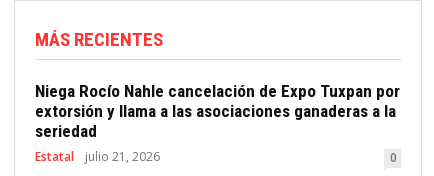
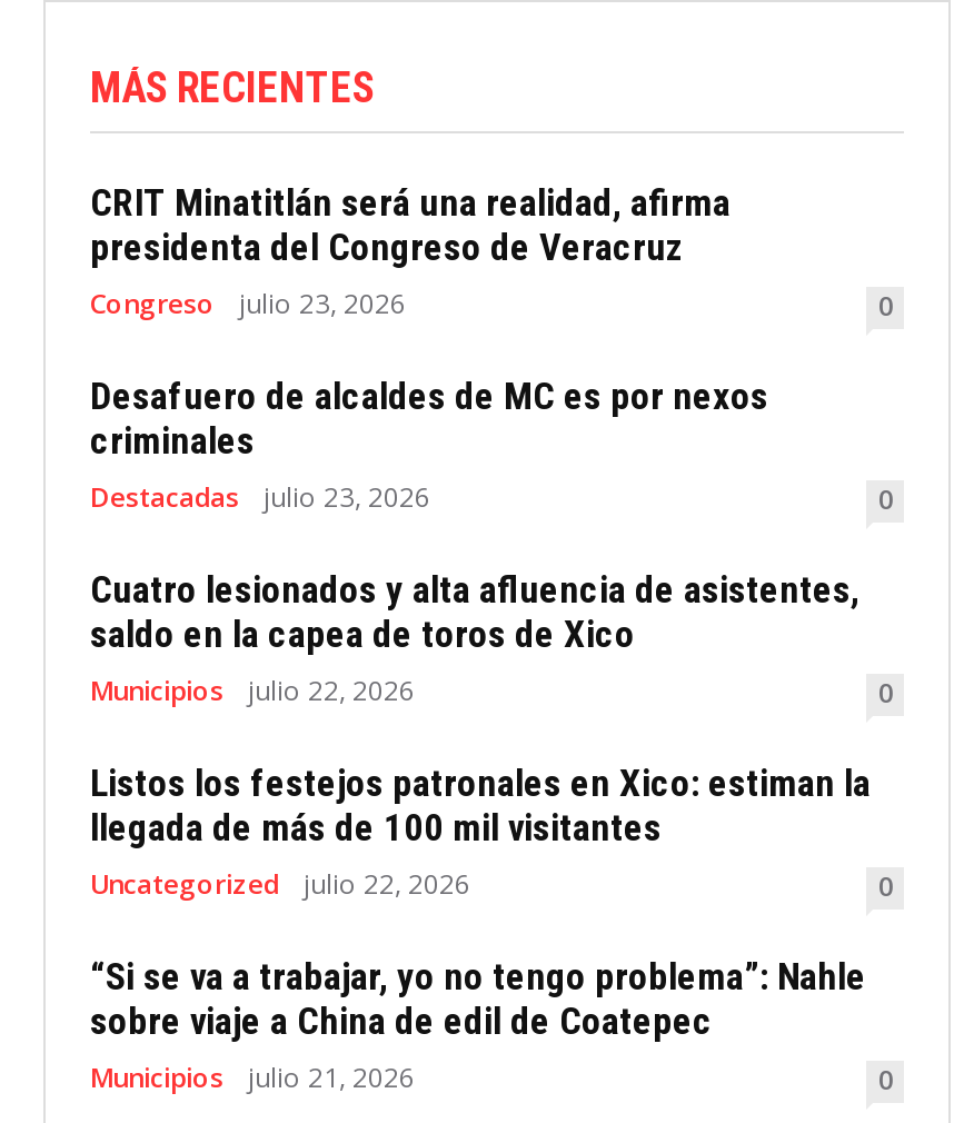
- Niega Rocío Nahle cancelación de Expo Tuxpan por
- extorsión y llama a las asociaciones ganaderas a la
- seriedad
- Estatal
+ CRIT Minatitlán será una realidad, afirma
+ presidenta del Congreso de Veracruz
+ Congreso
+ julio 23, 2026
+ 0
+ Desafuero de alcaldes de MC es por nexos
+ criminales
+ Destacadas
+ julio 23, 2026
+ 0
+ Cuatro lesionados y alta afluencia de asistentes,
+ saldo en la capea de toros de Xico
+ Municipios
+ julio 22, 2026
+ 0
+ Listos los festejos patronales en Xico: estiman la
+ llegada de más de 100 mil visitantes
+ Uncategorized
+ julio 22, 2026
+ 0
+ “Si se va a trabajar, yo no tengo problema”: Nahle
+ sobre viaje a China de edil de Coatepec
+ Municipios
